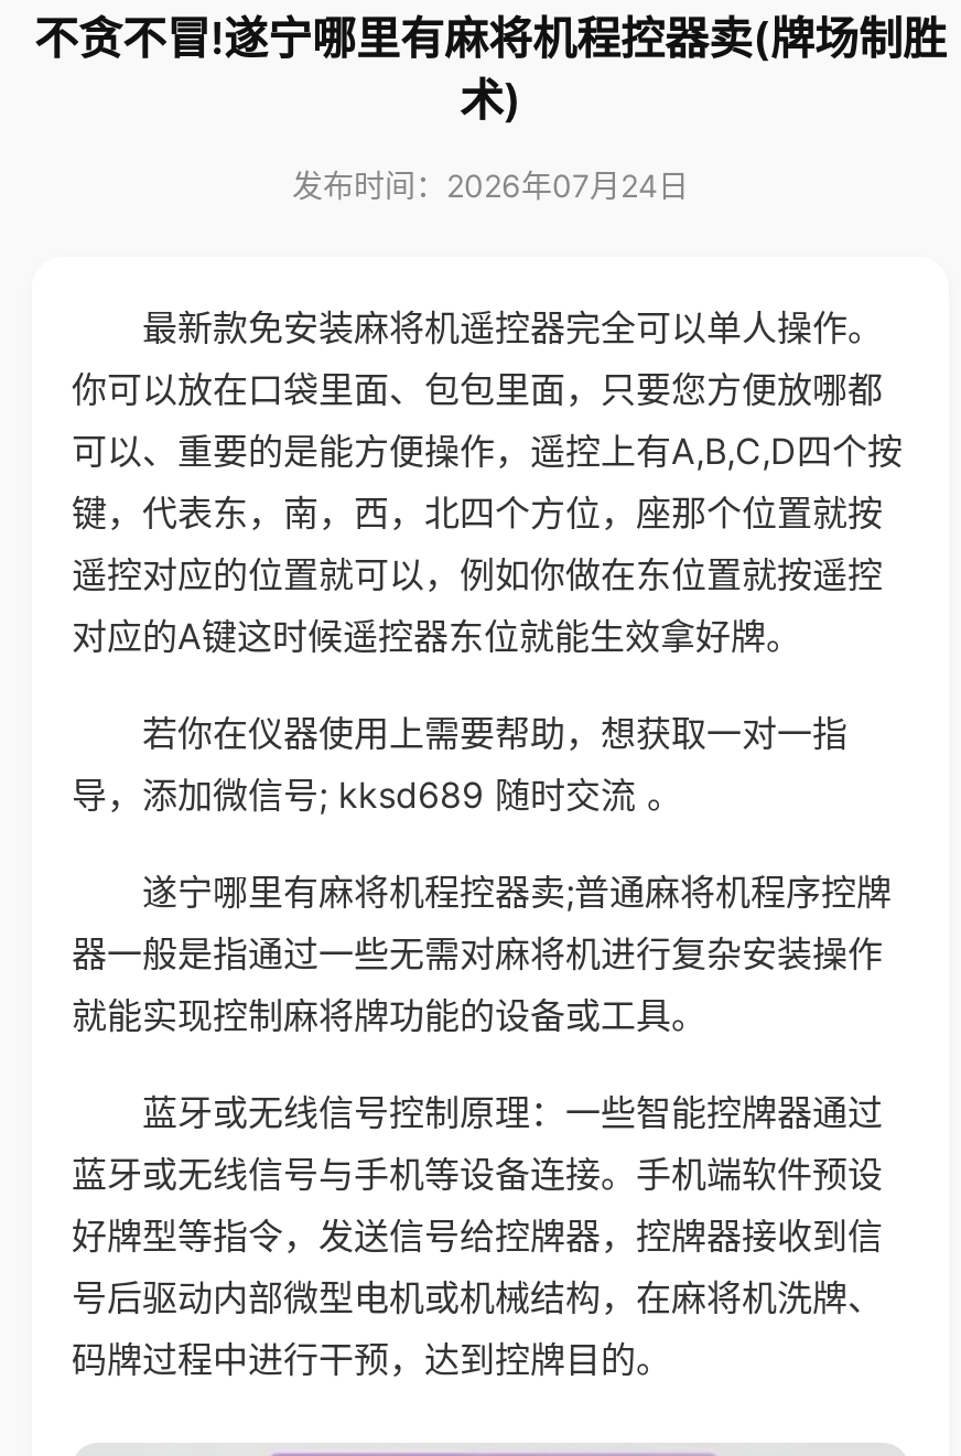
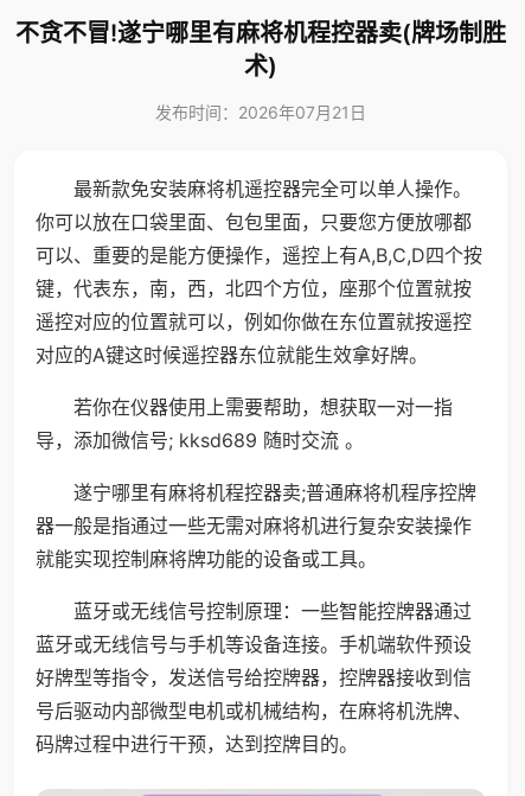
- 发布时间：2026年07月24日
+ 发布时间：2026年07月21日
